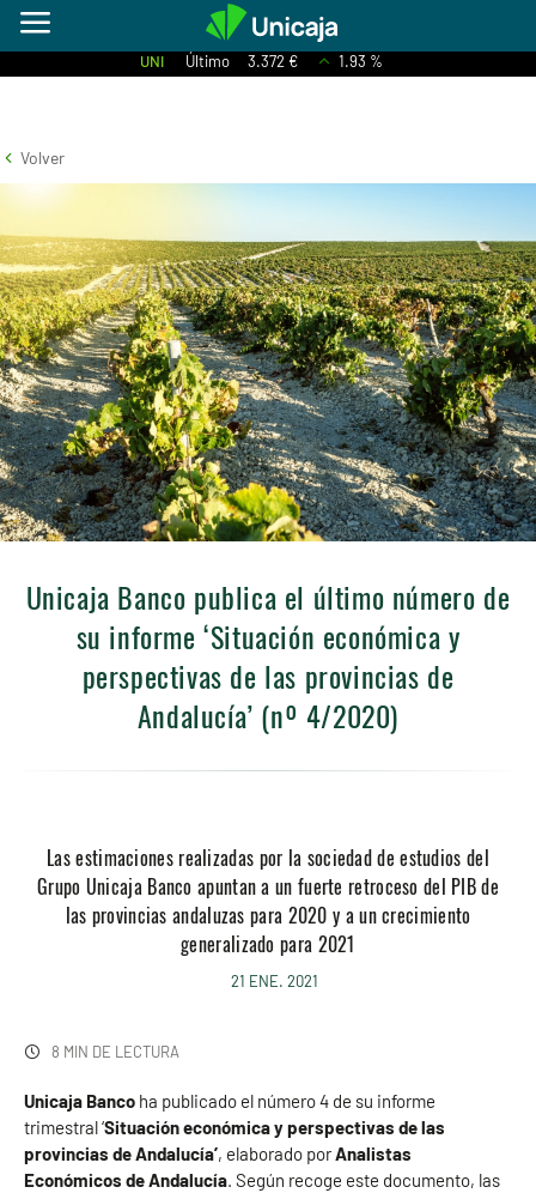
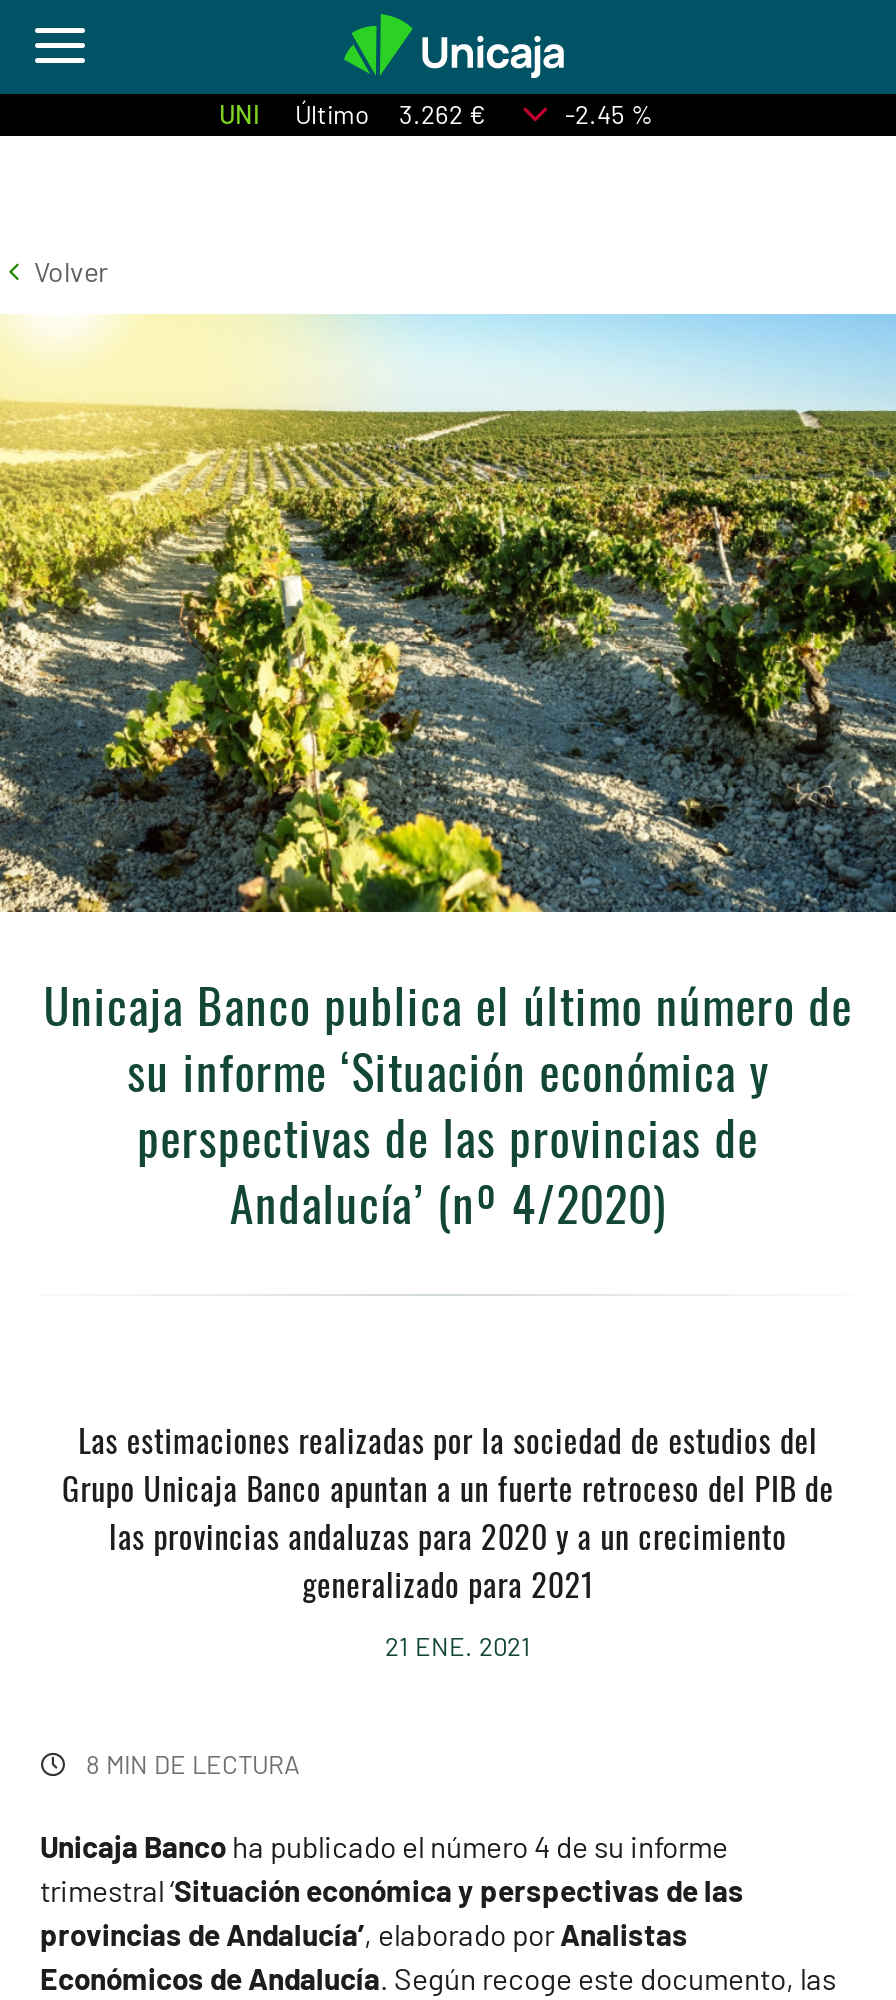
- UNI Último 3.372 €
+ UNI Último 3.262 €

- 1.93 %
+ -2.45 %
